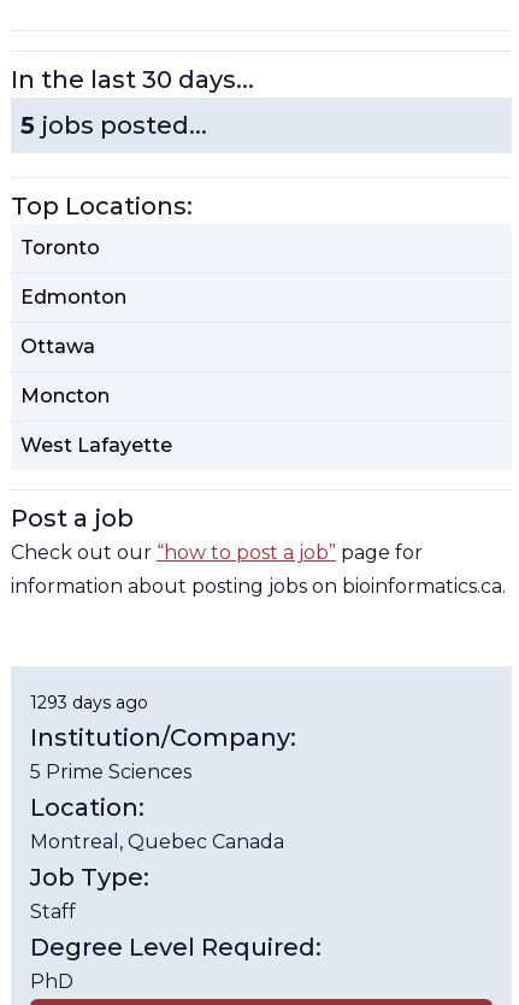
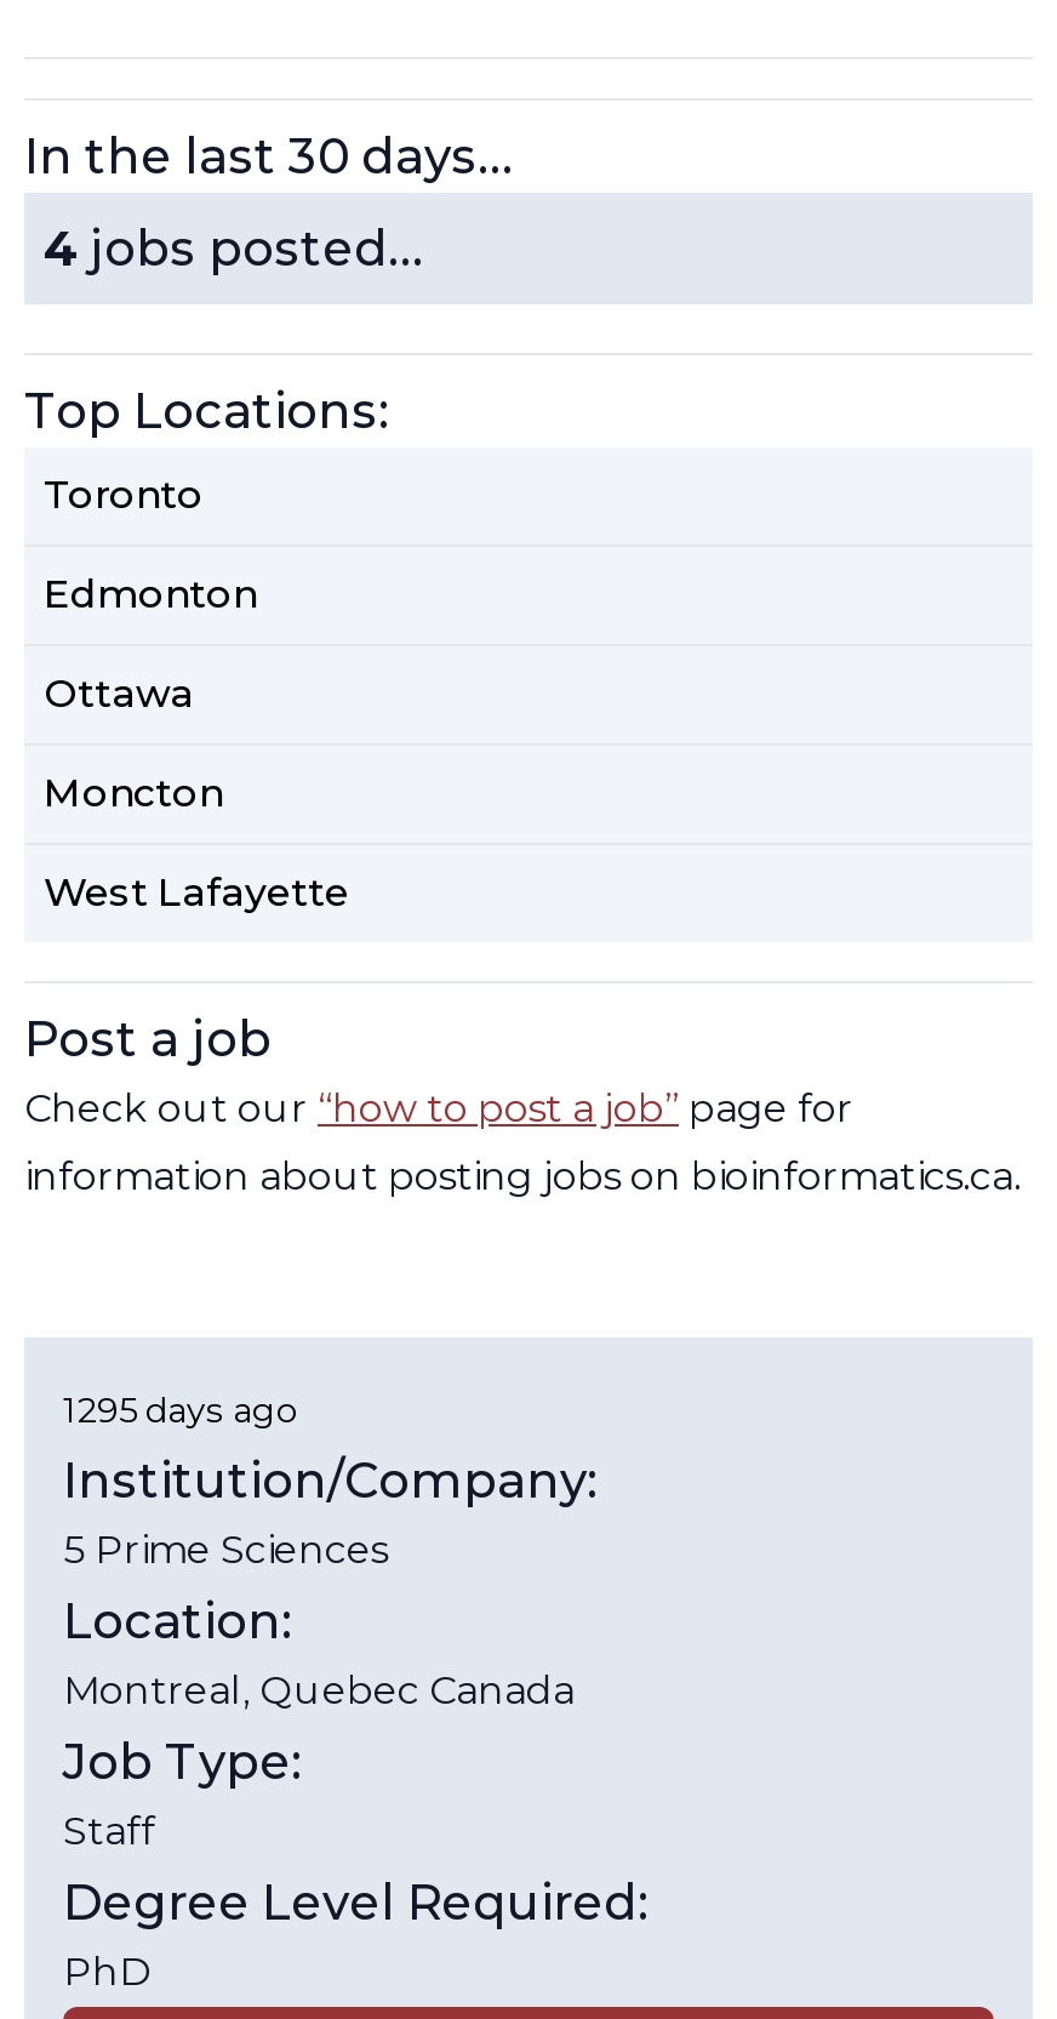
- 5 jobs posted...
+ 4 jobs posted...

- 1293 days ago
+ 1295 days ago
